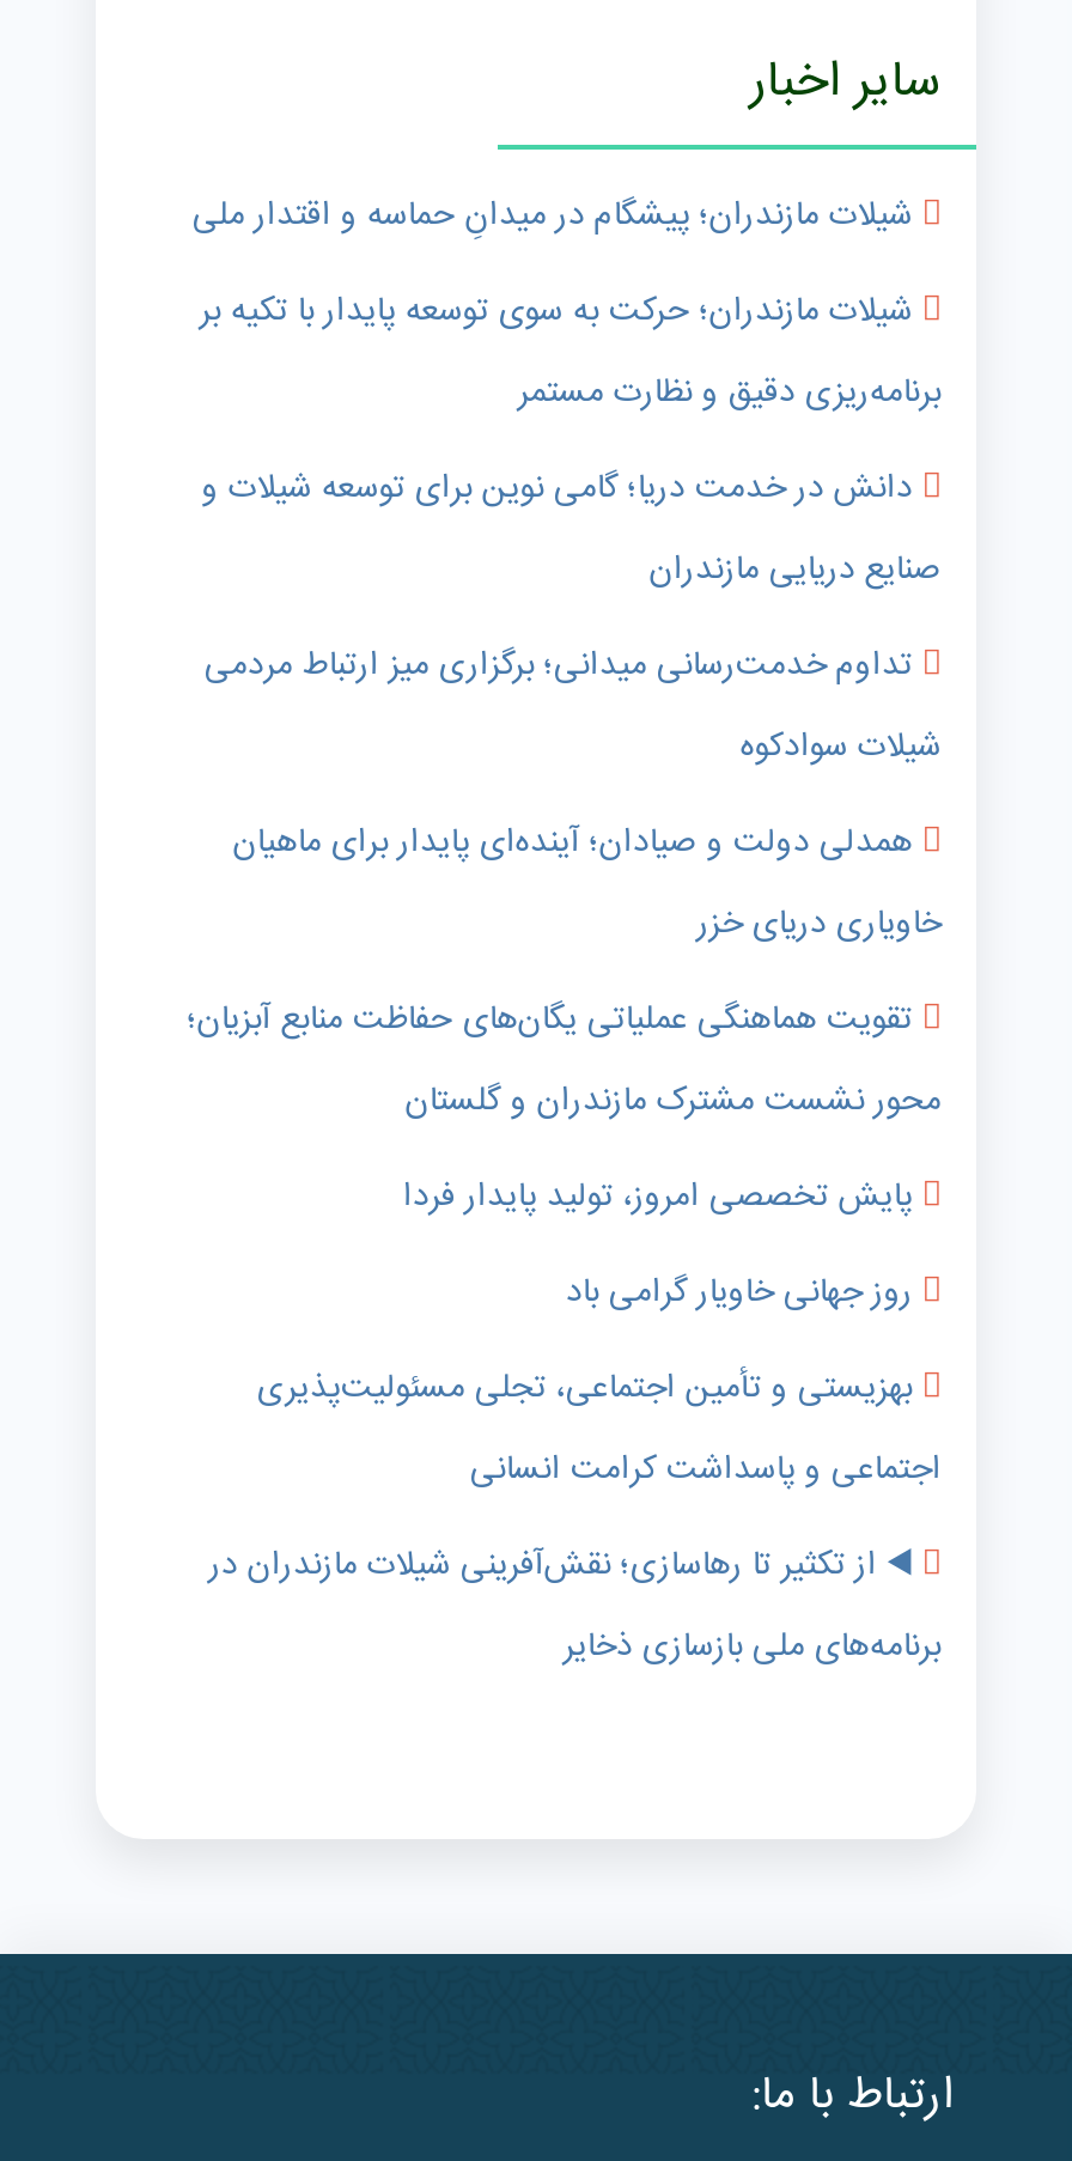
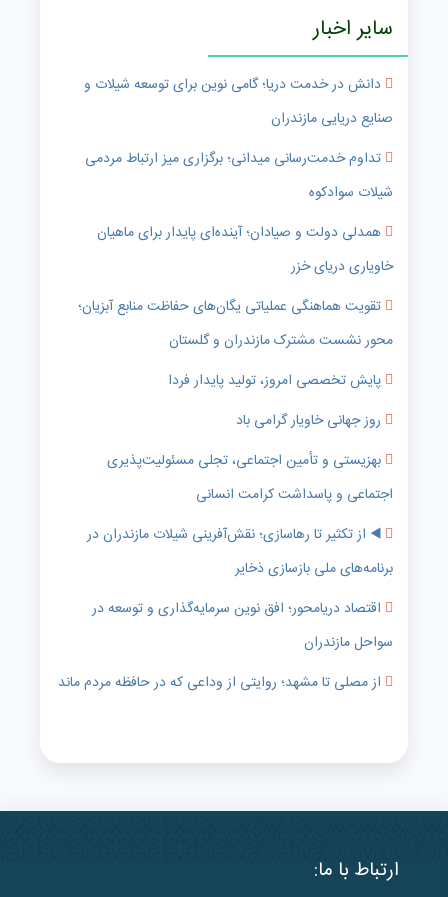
- شیلات مازندران؛ پیشگام در میدانِ حماسه و اقتدار ملی
- شیلات مازندران؛ حرکت به سوی توسعه پایدار با تکیه بر
- برنامه‌ریزی دقیق و نظارت مستمر

moved up: دانش در خدمت دریا؛ گامی نوین برای توسعه شیلات و | صنایع دریایی مازندران | تداوم خدمت‌رسانی میدانی؛ برگزاری میز ارتباط مردمی | ... | اجتماعی و پاسداشت کرامت انسانی | برنامه‌های ملی بازسازی ذخایر

+ اقتصاد دریا‌محور؛ افق نوین سرمایه‌گذاری و توسعه در
+ سواحل مازندران
+ از مصلی تا مشهد؛ روایتی از وداعی که در حافظه مردم ماند
